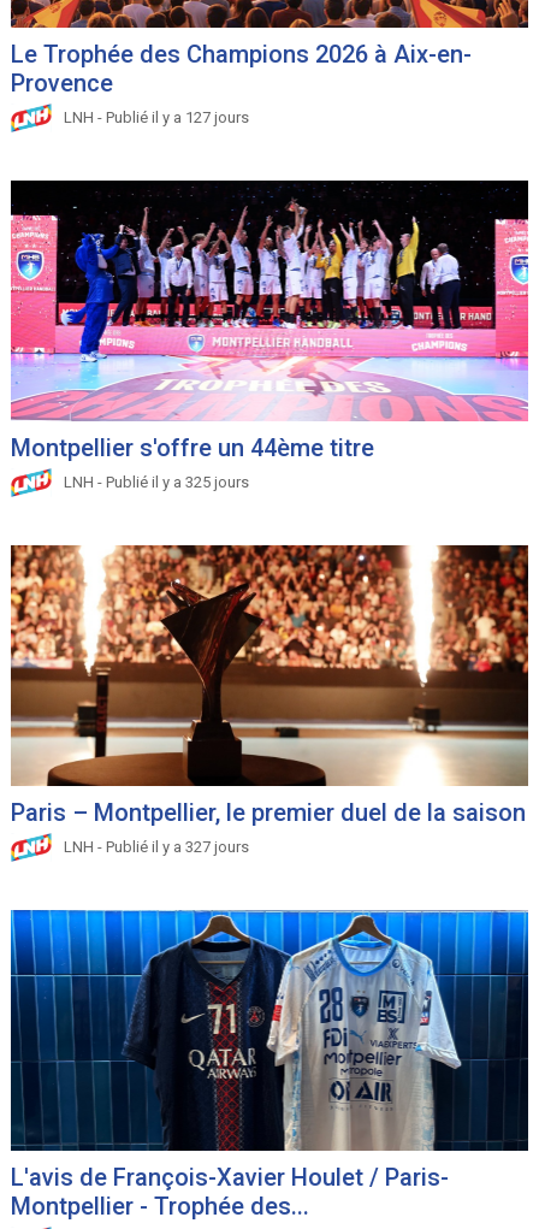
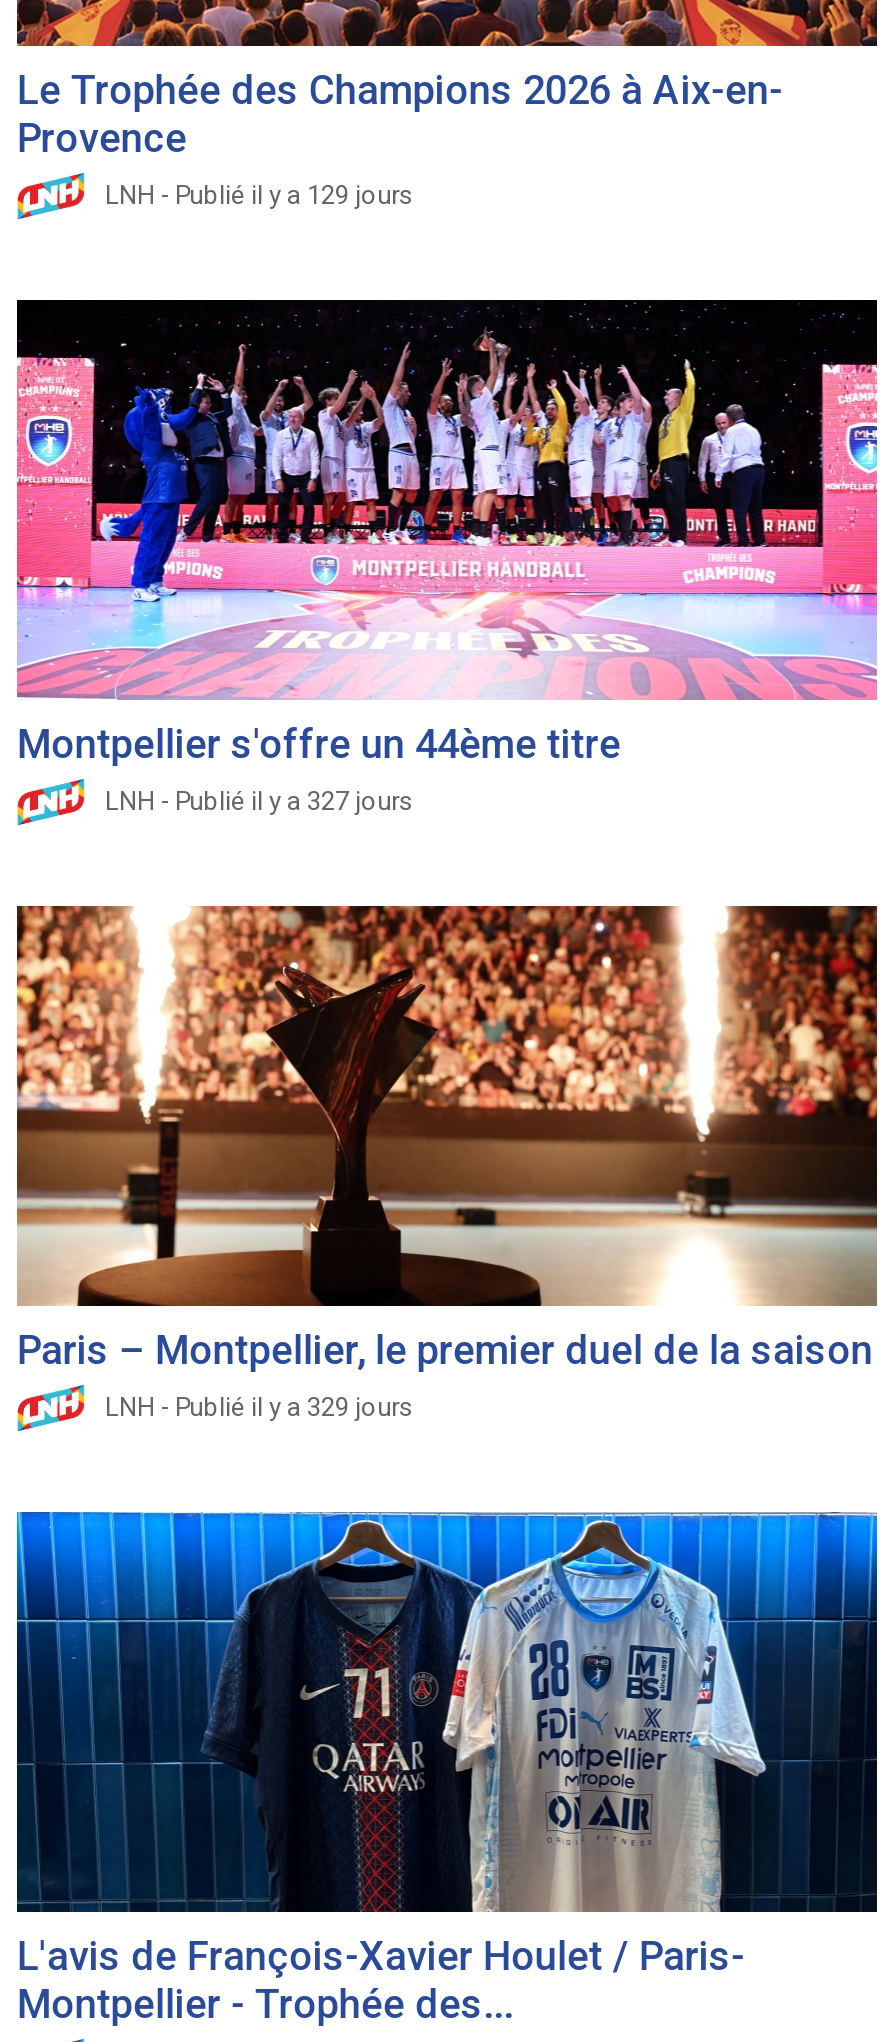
- LNH - Publié il y a 127 jours
+ LNH - Publié il y a 129 jours

- LNH - Publié il y a 325 jours

+ LNH - Publié il y a 329 jours

moved up: LNH - Publié il y a 327 jours
